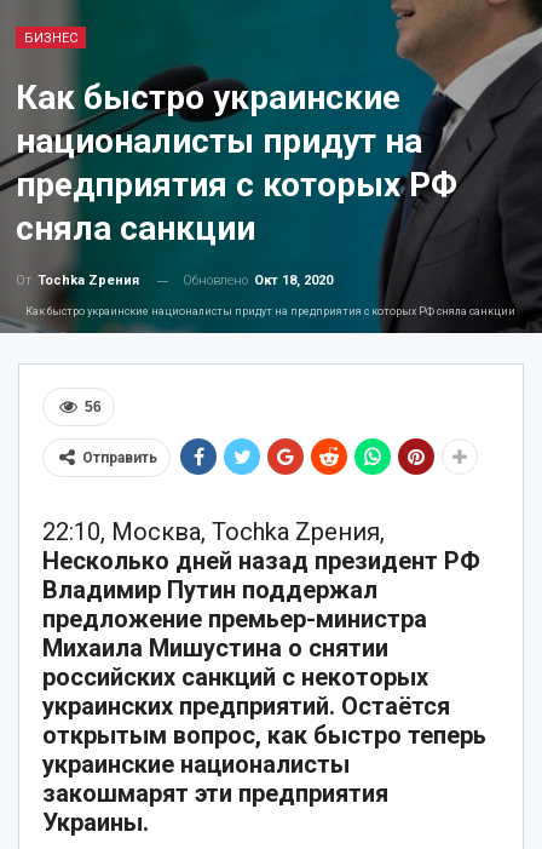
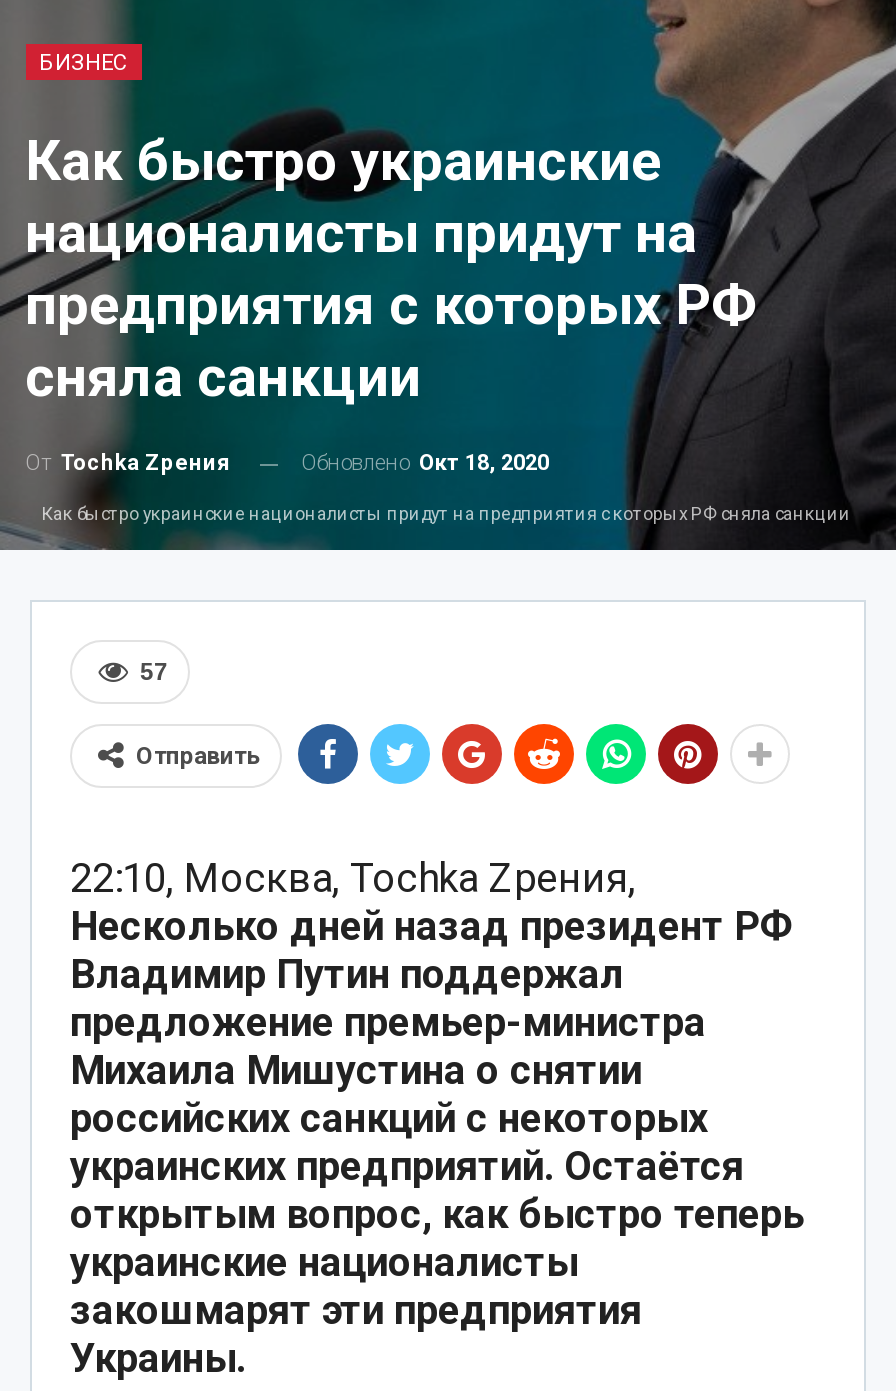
- 56
+ 57
